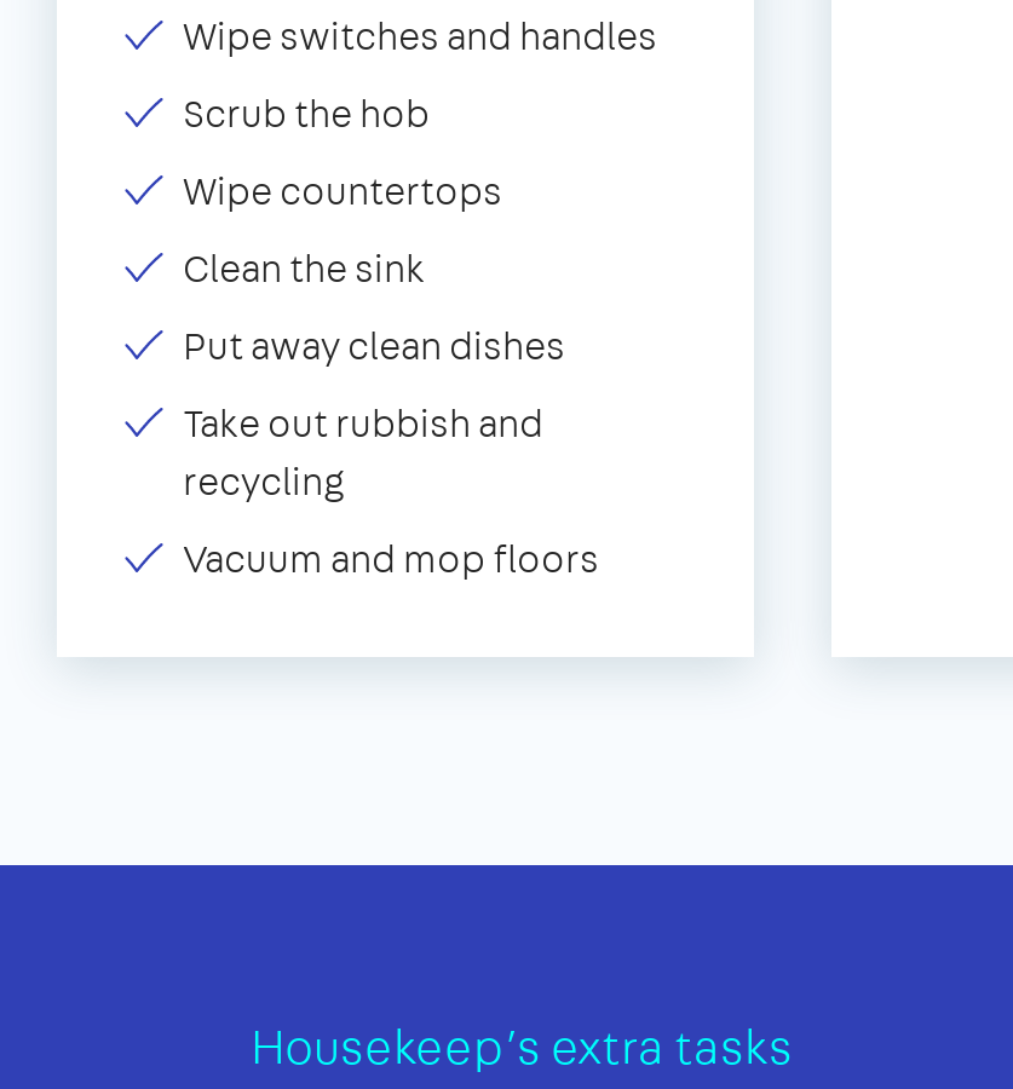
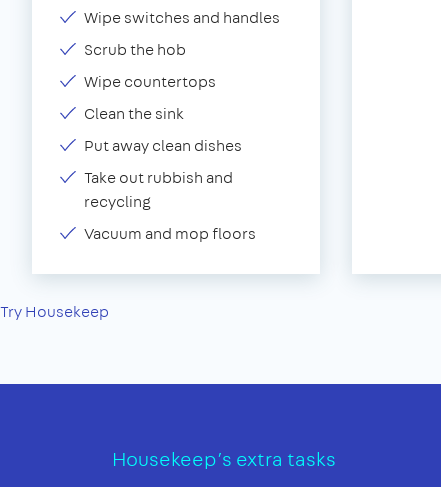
+ Try Housekeep
